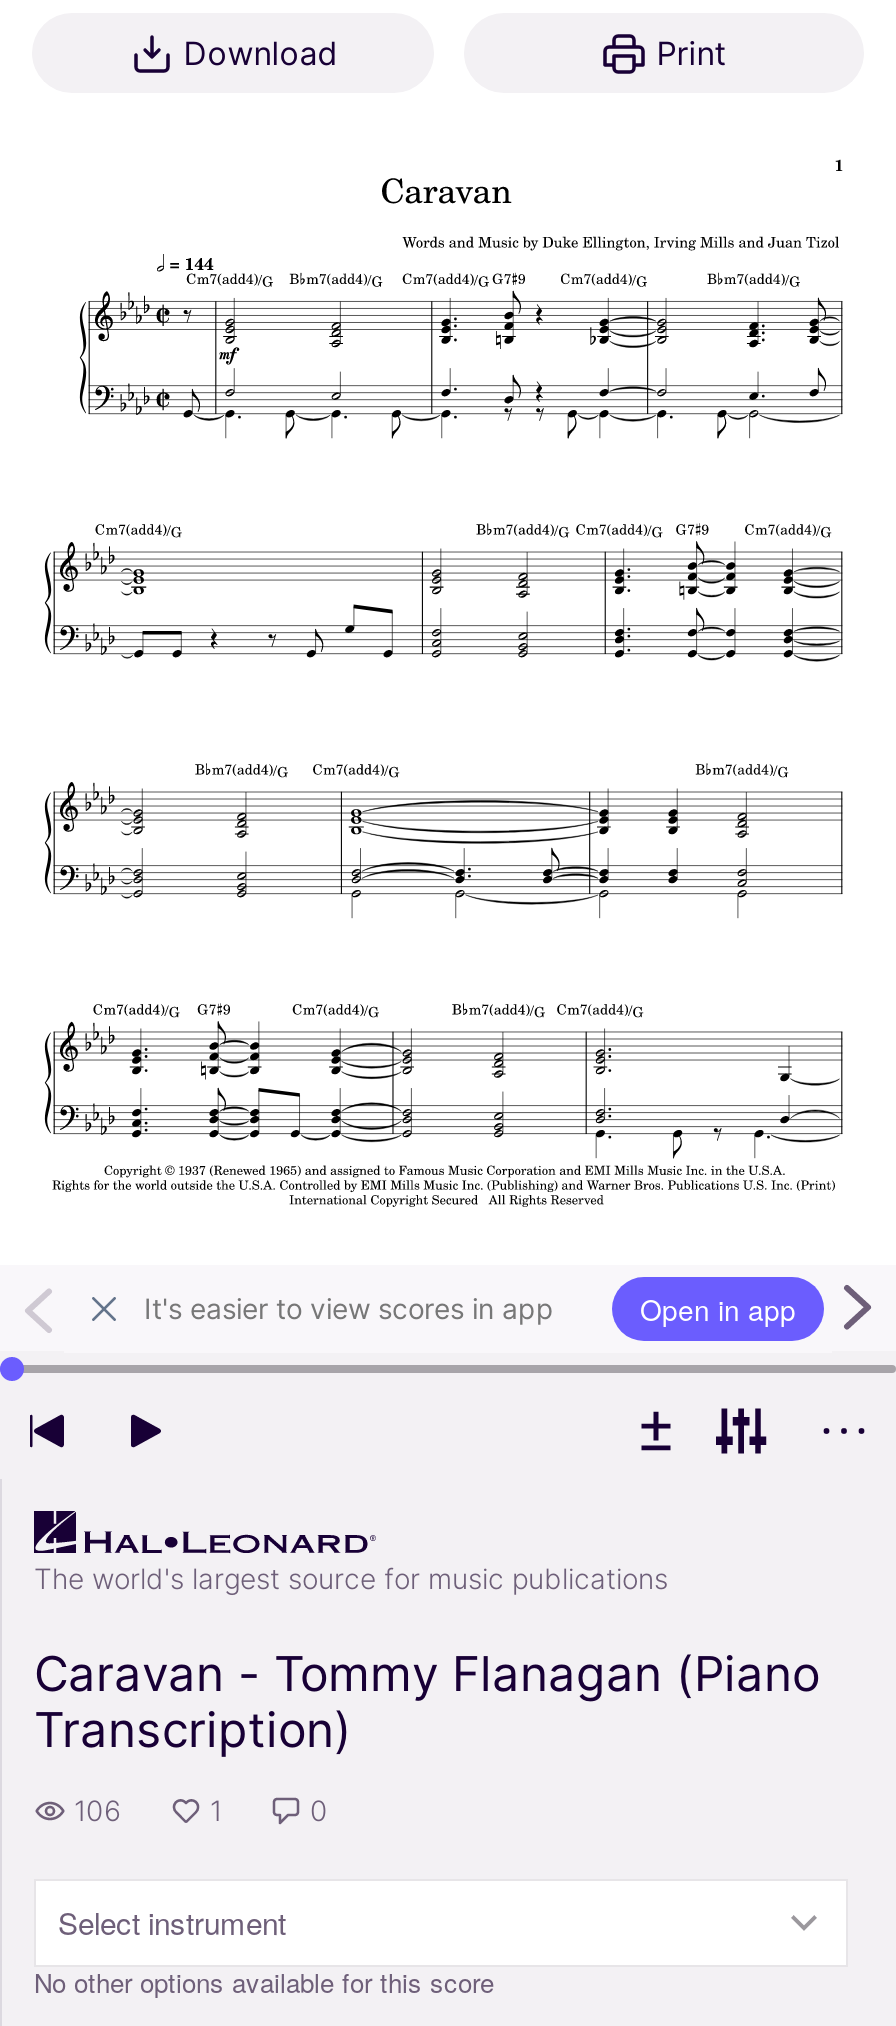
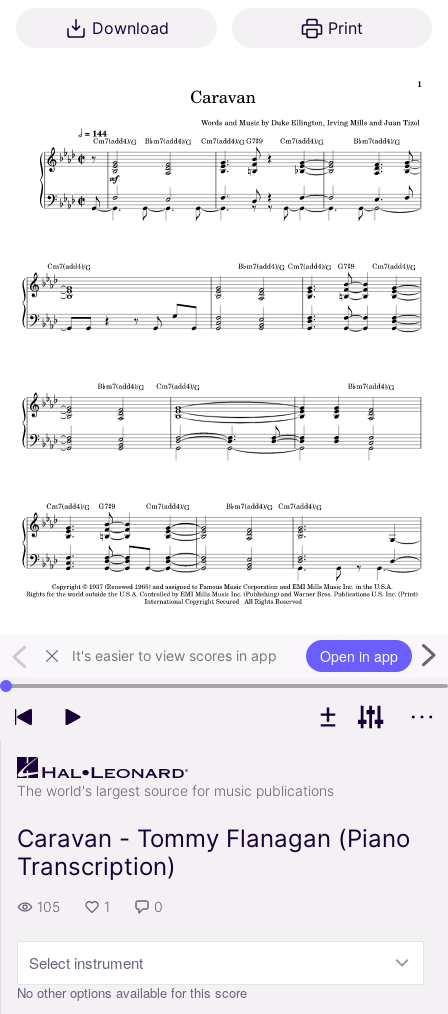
- 106
+ 105
